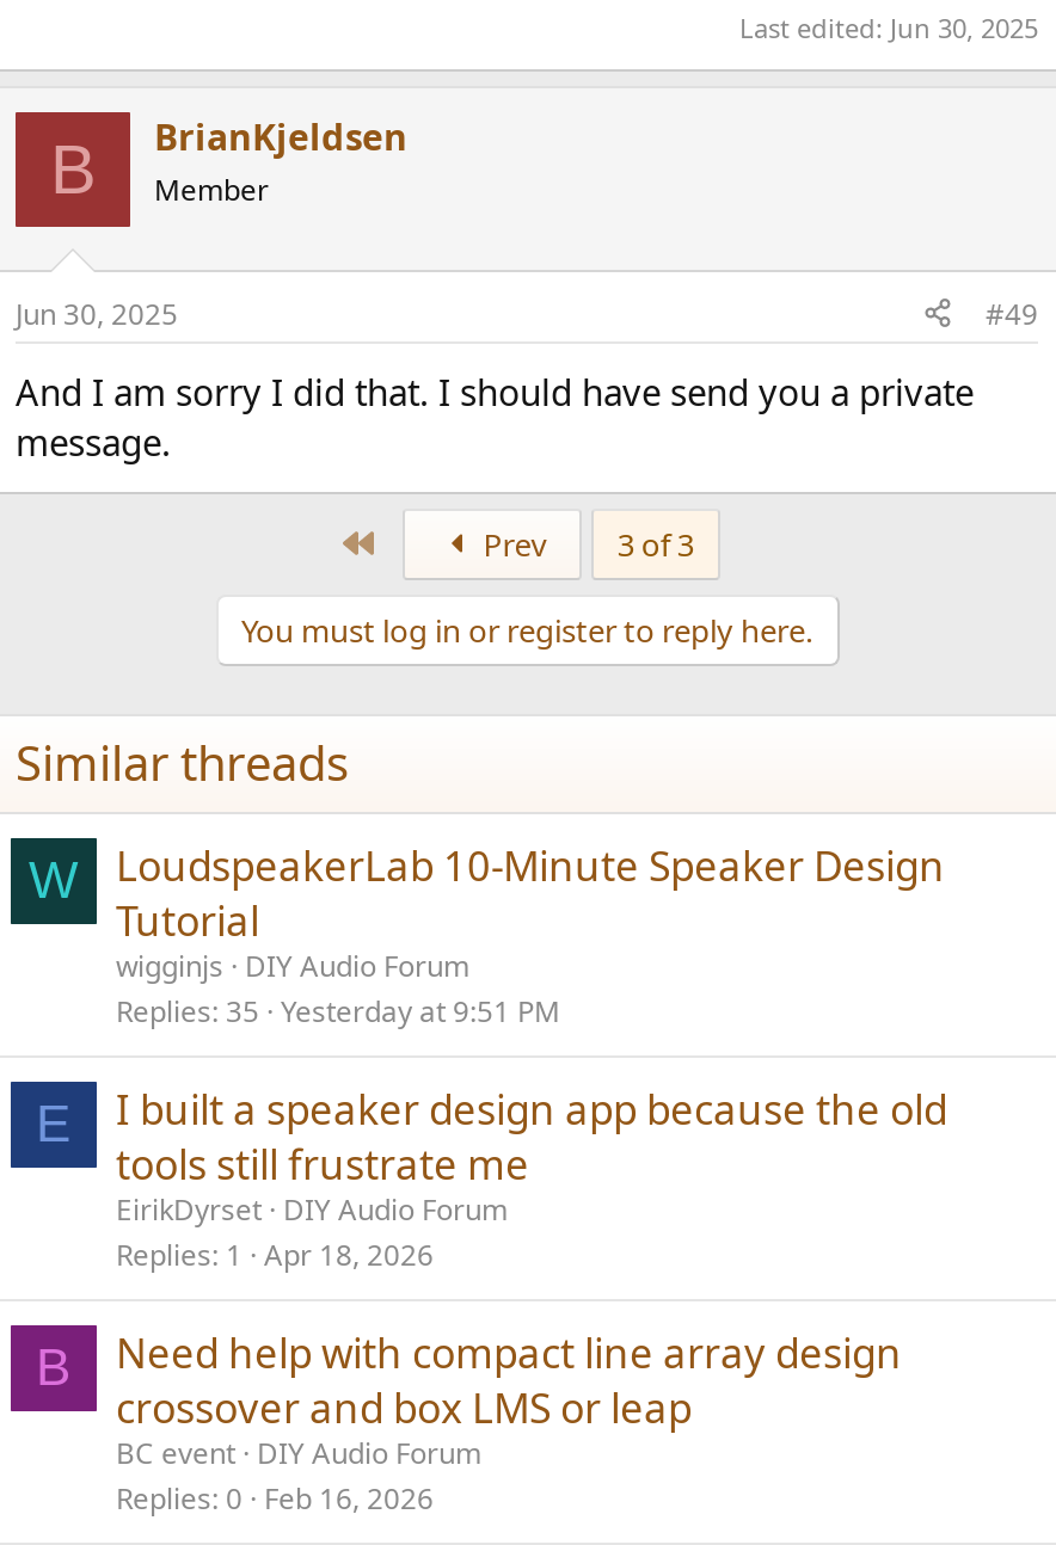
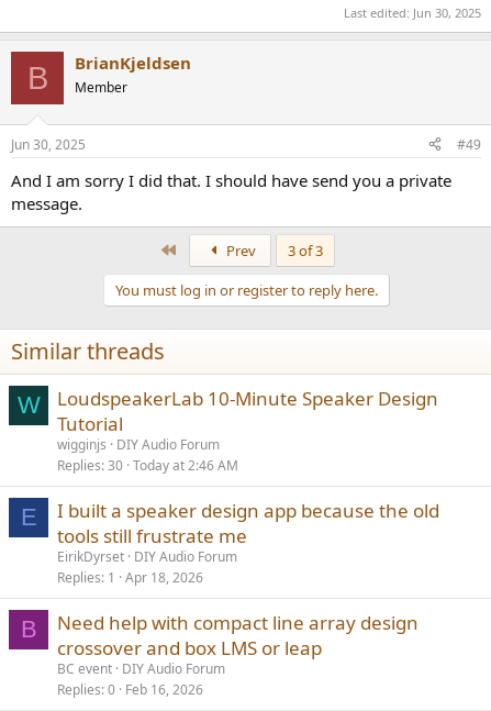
- Replies 35 Yesterday at 9:51 PM
+ Replies 30 Today at 2:46 AM
